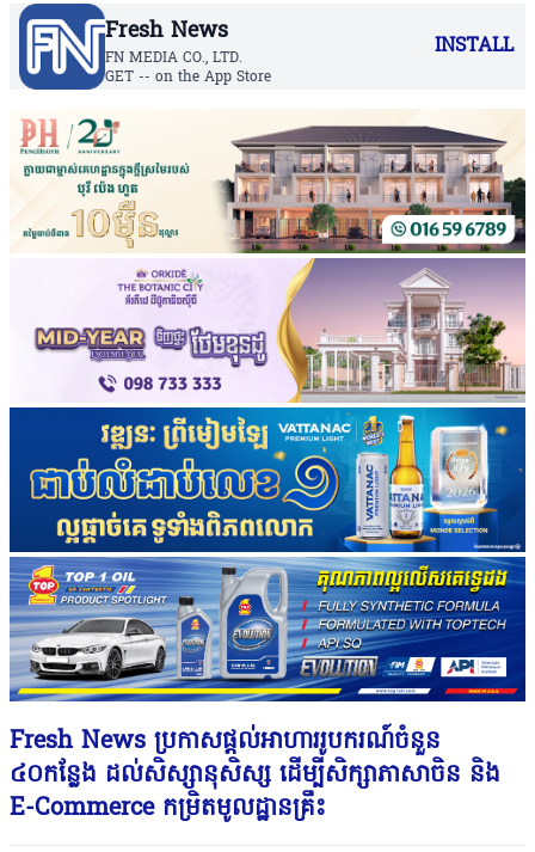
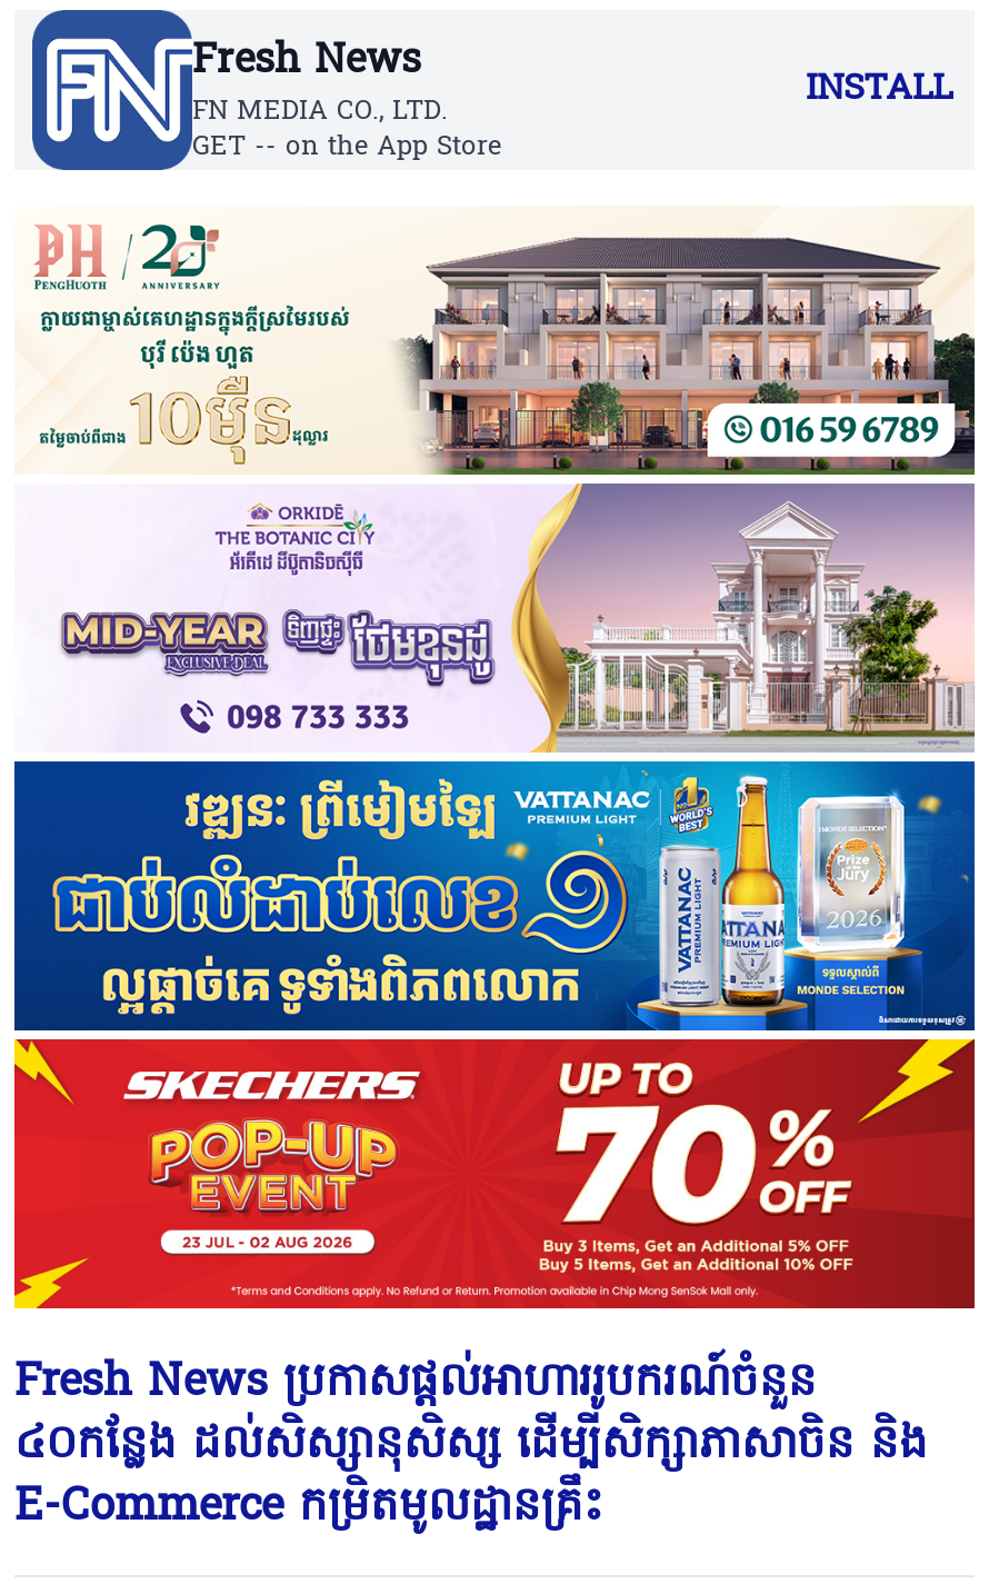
- [image]
+ [image]
